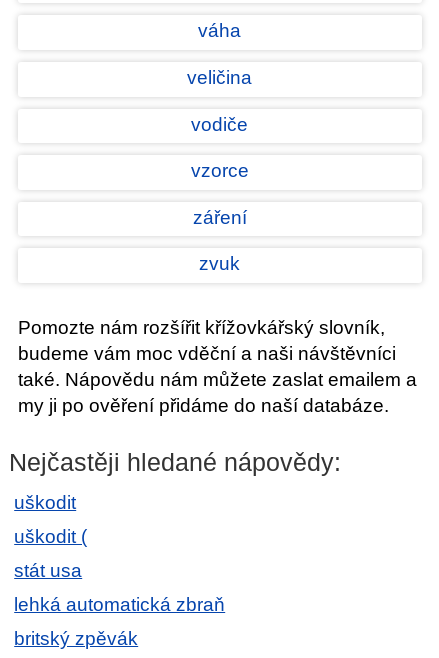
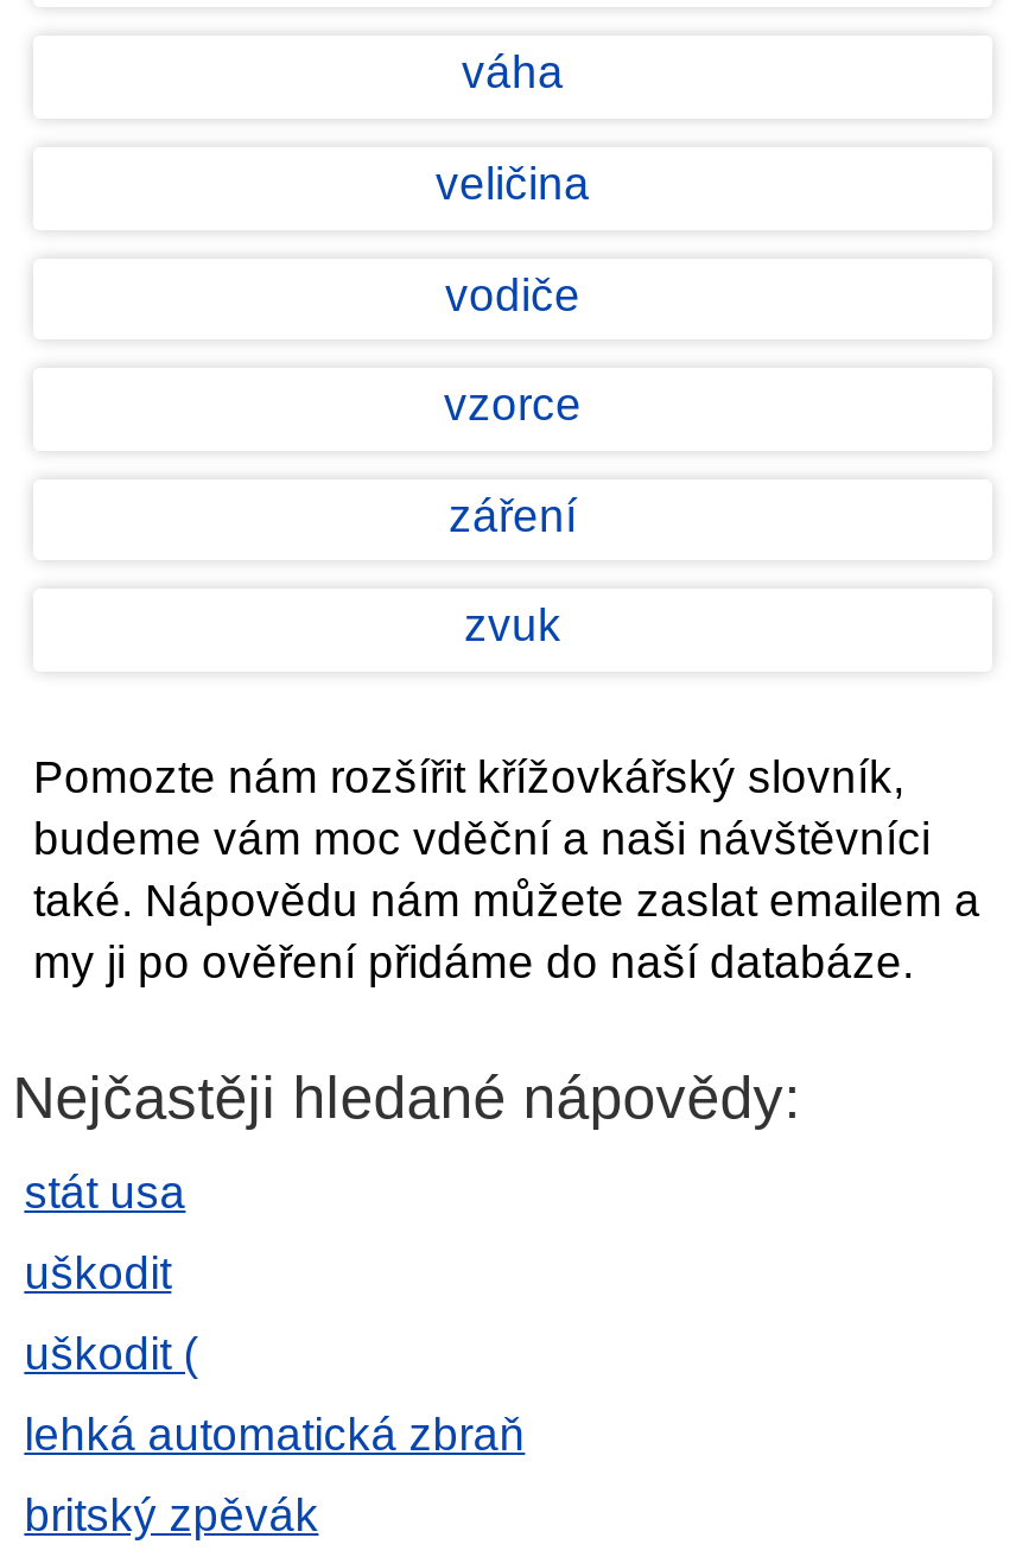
moved down: uškodit | uškodit (

moved up: stát usa
